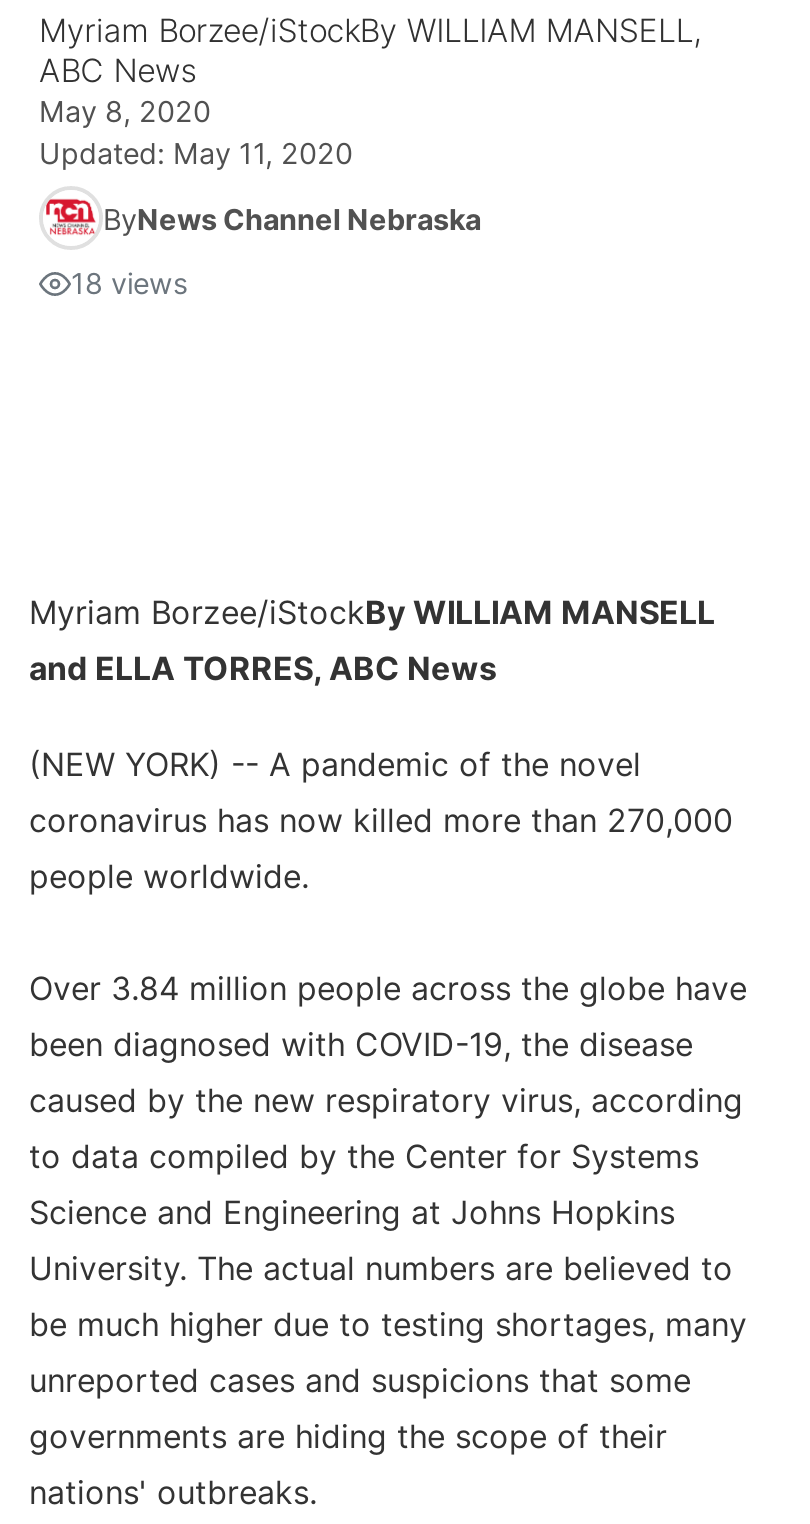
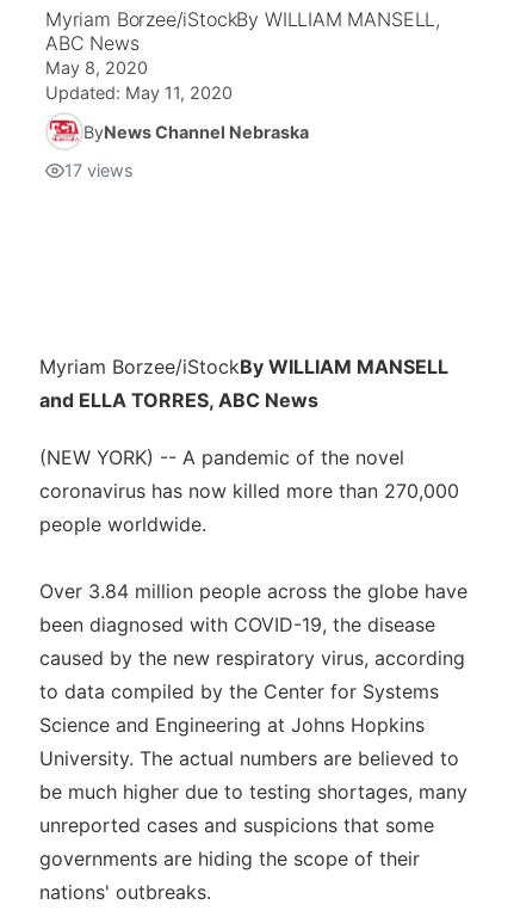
- 18 views
+ 17 views
